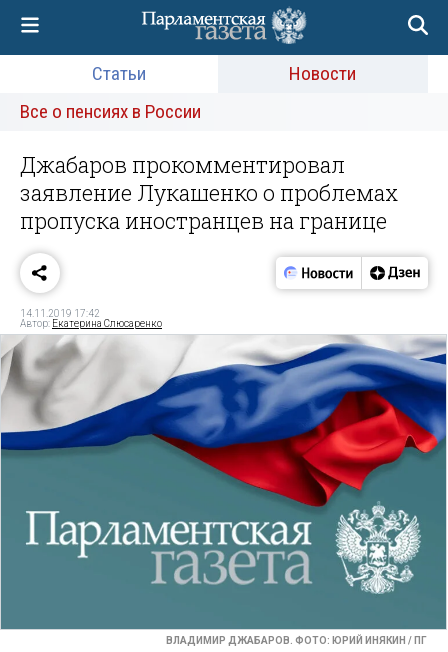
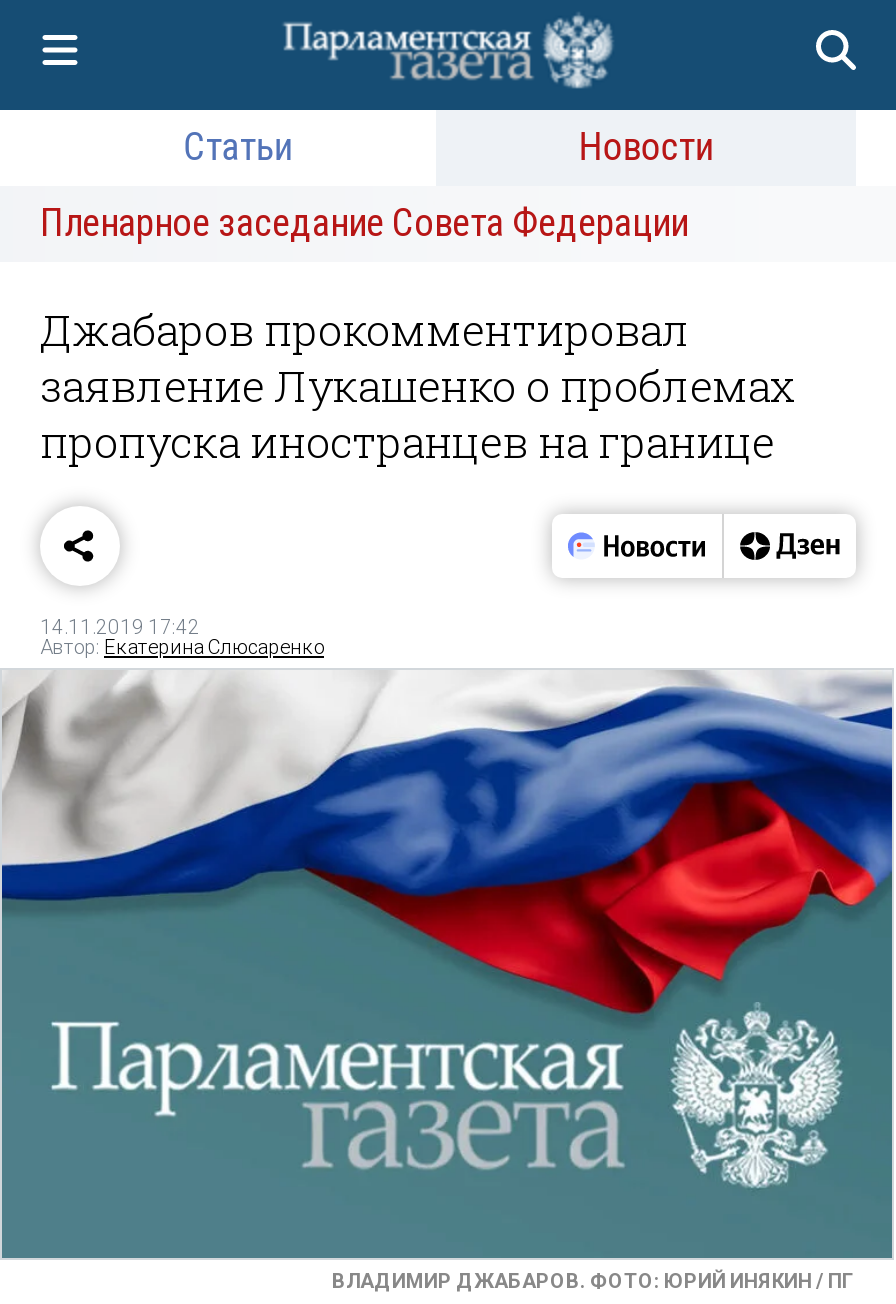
- Все о пенсиях в России
+ Пленарное заседание Совета Федерации
